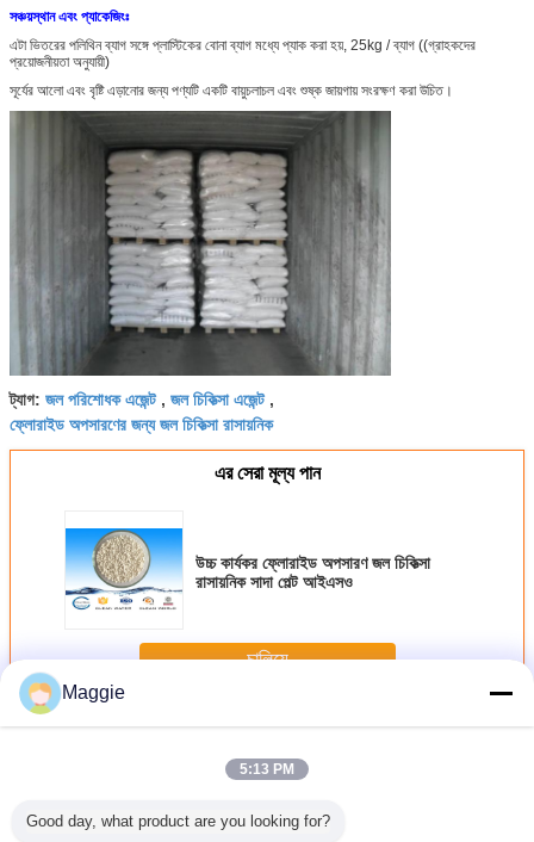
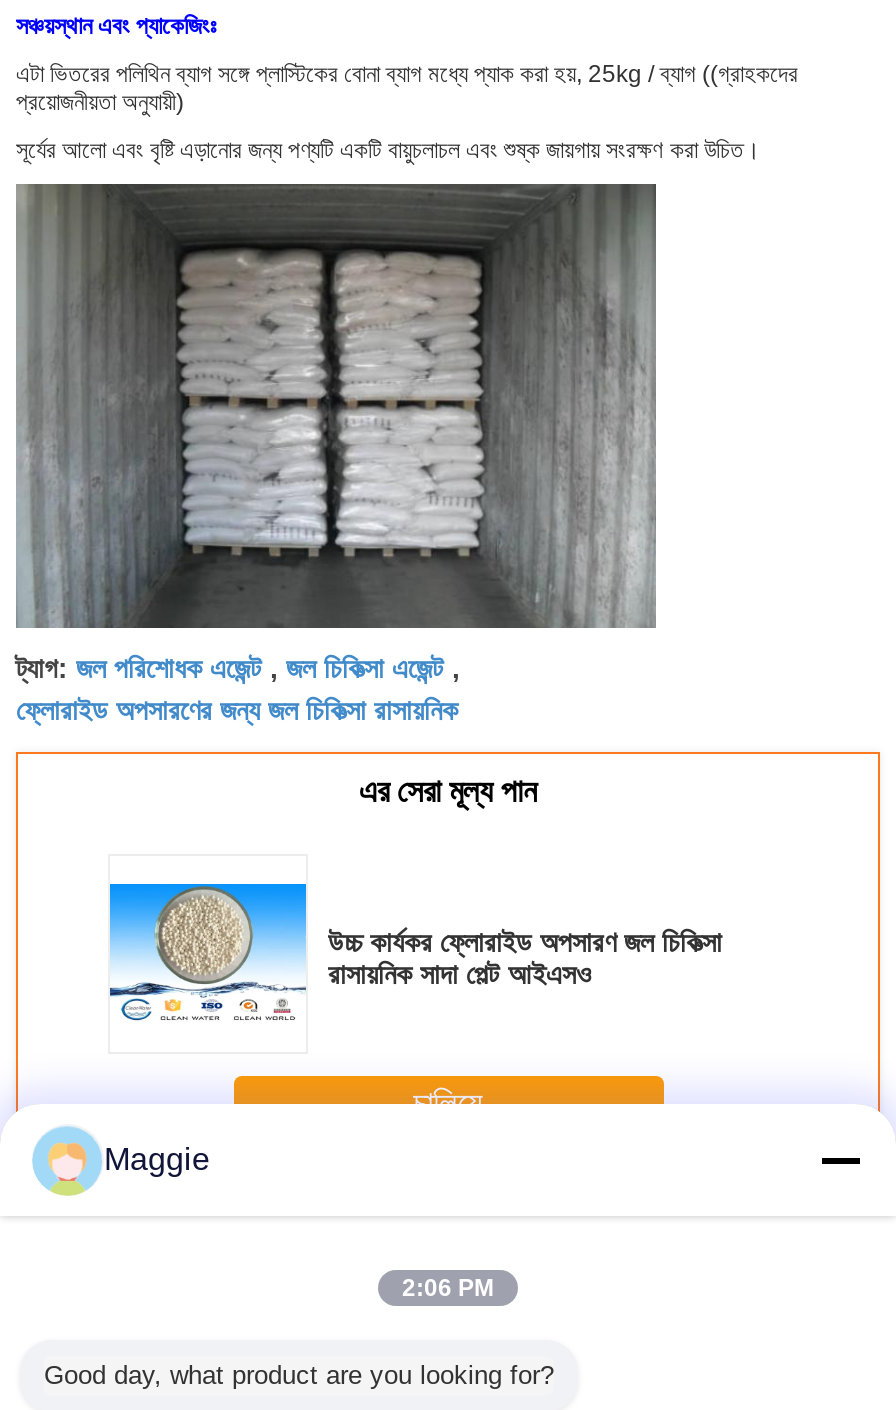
- 5:13 PM
+ 2:06 PM
